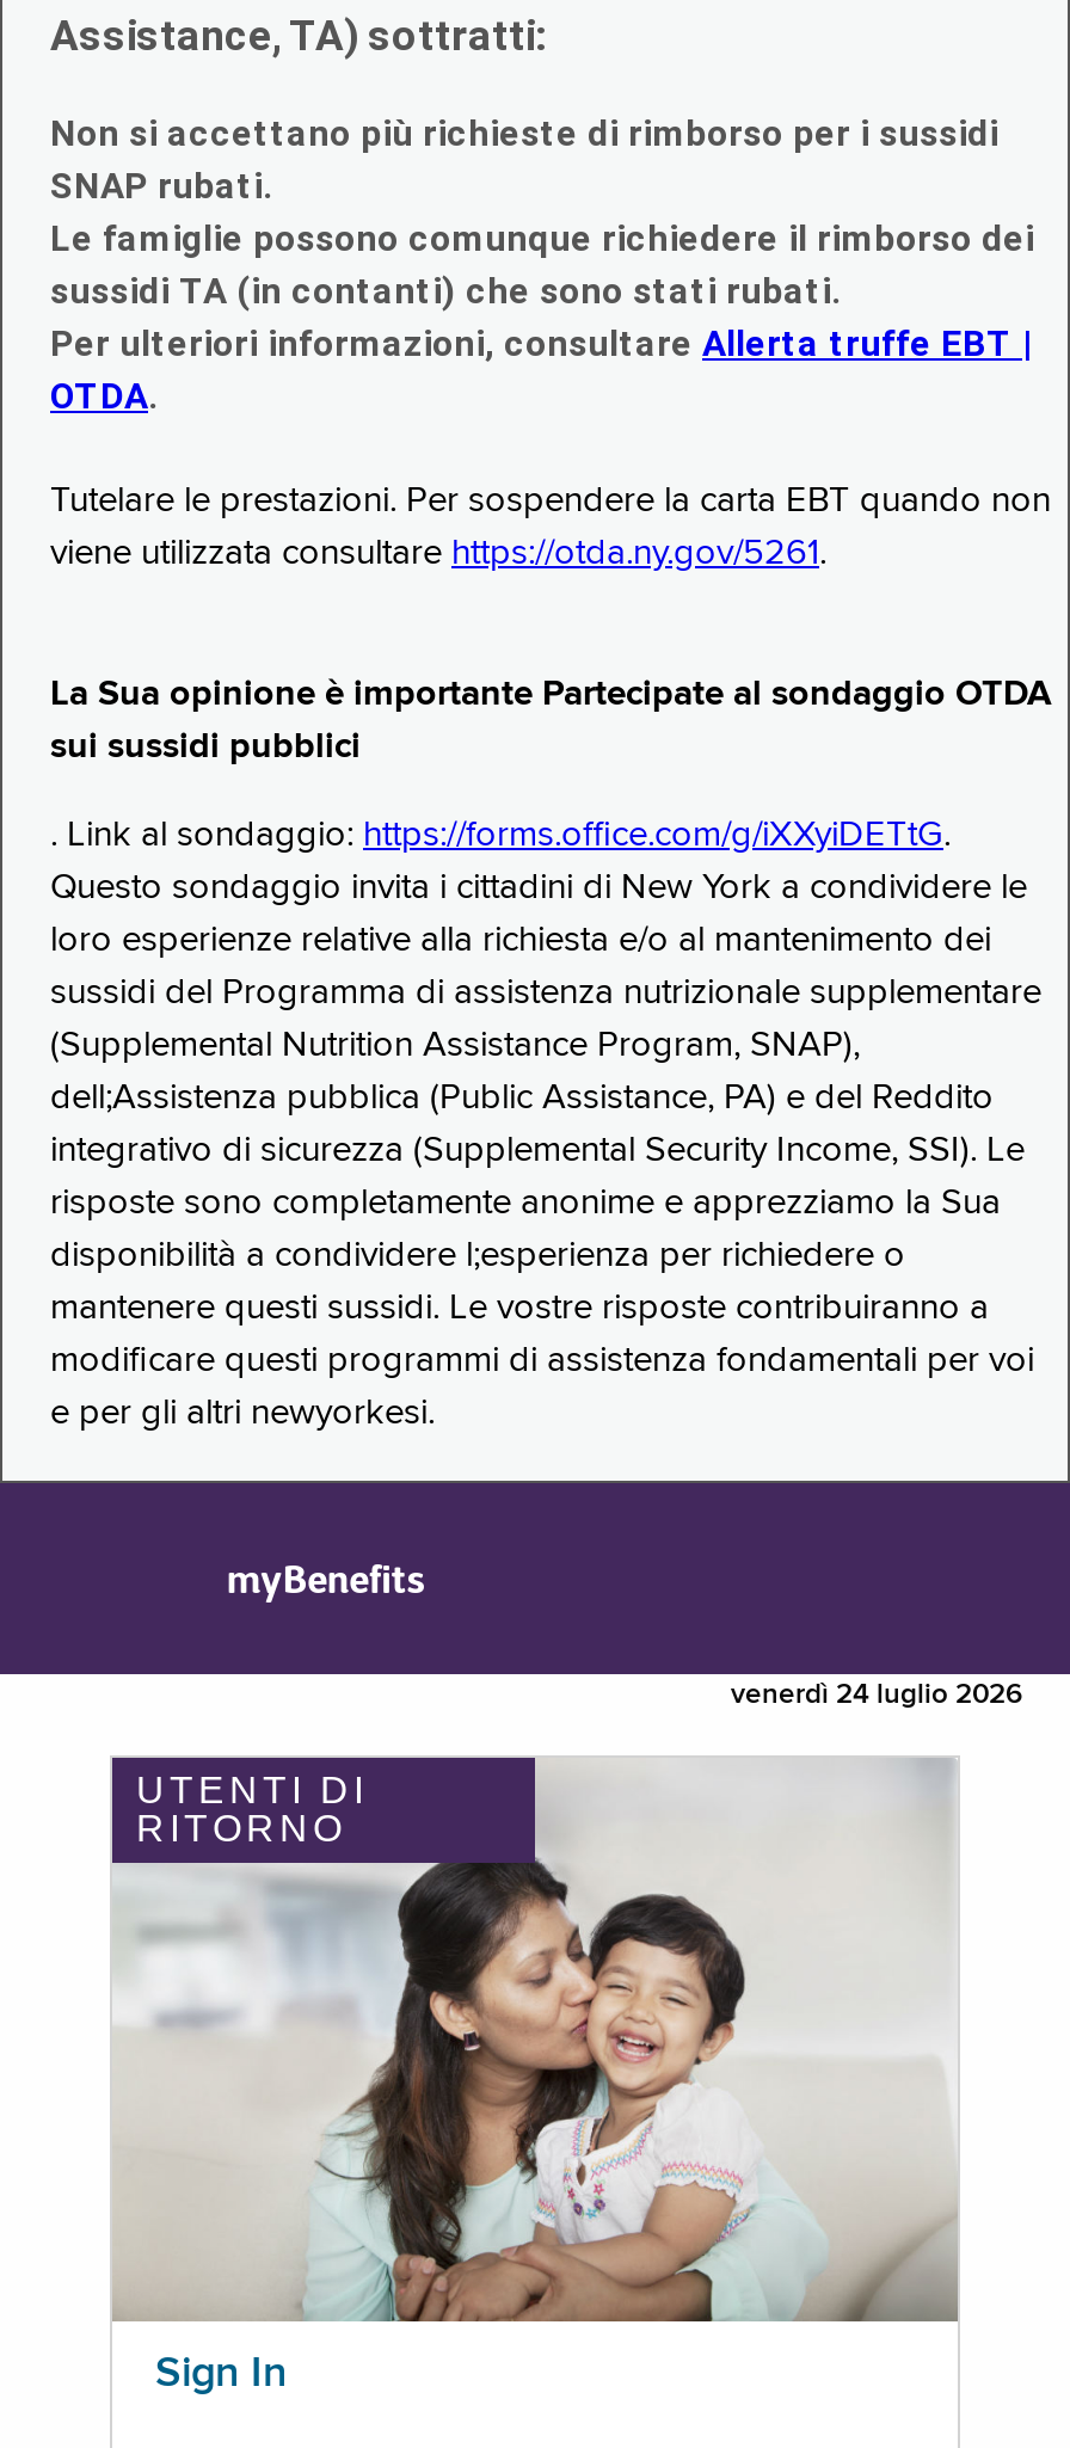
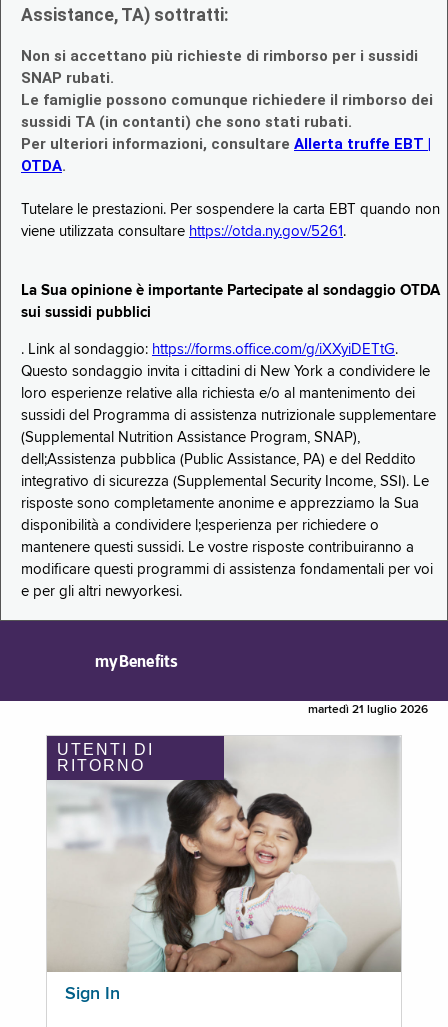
- venerdì 24 luglio 2026
+ martedì 21 luglio 2026
